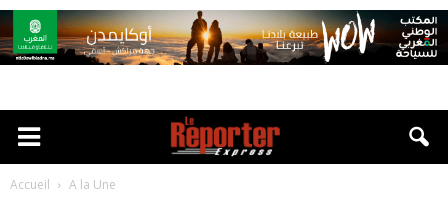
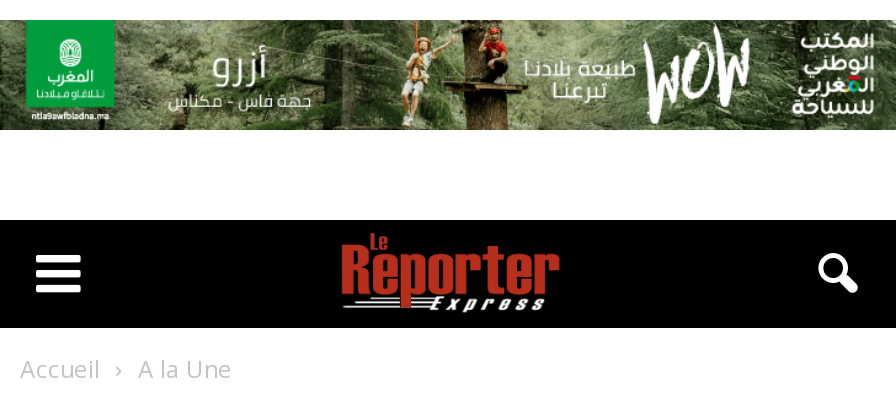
- [image]
+ [image]
